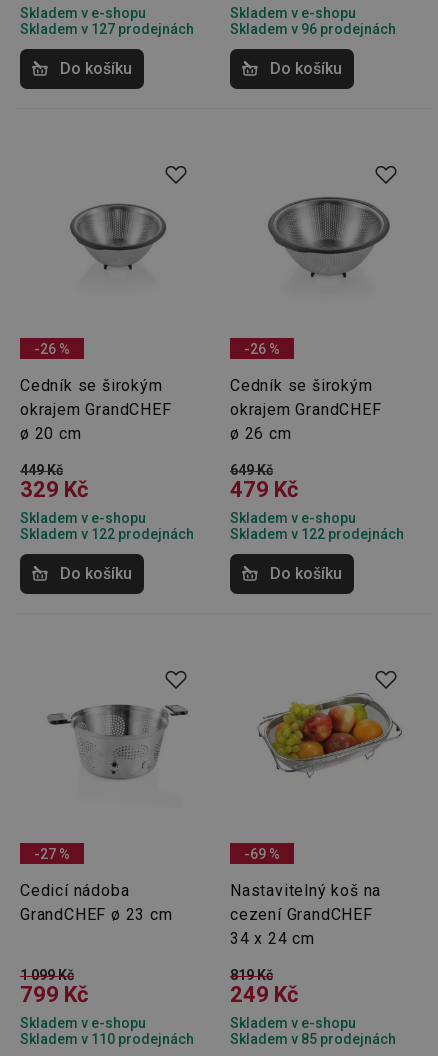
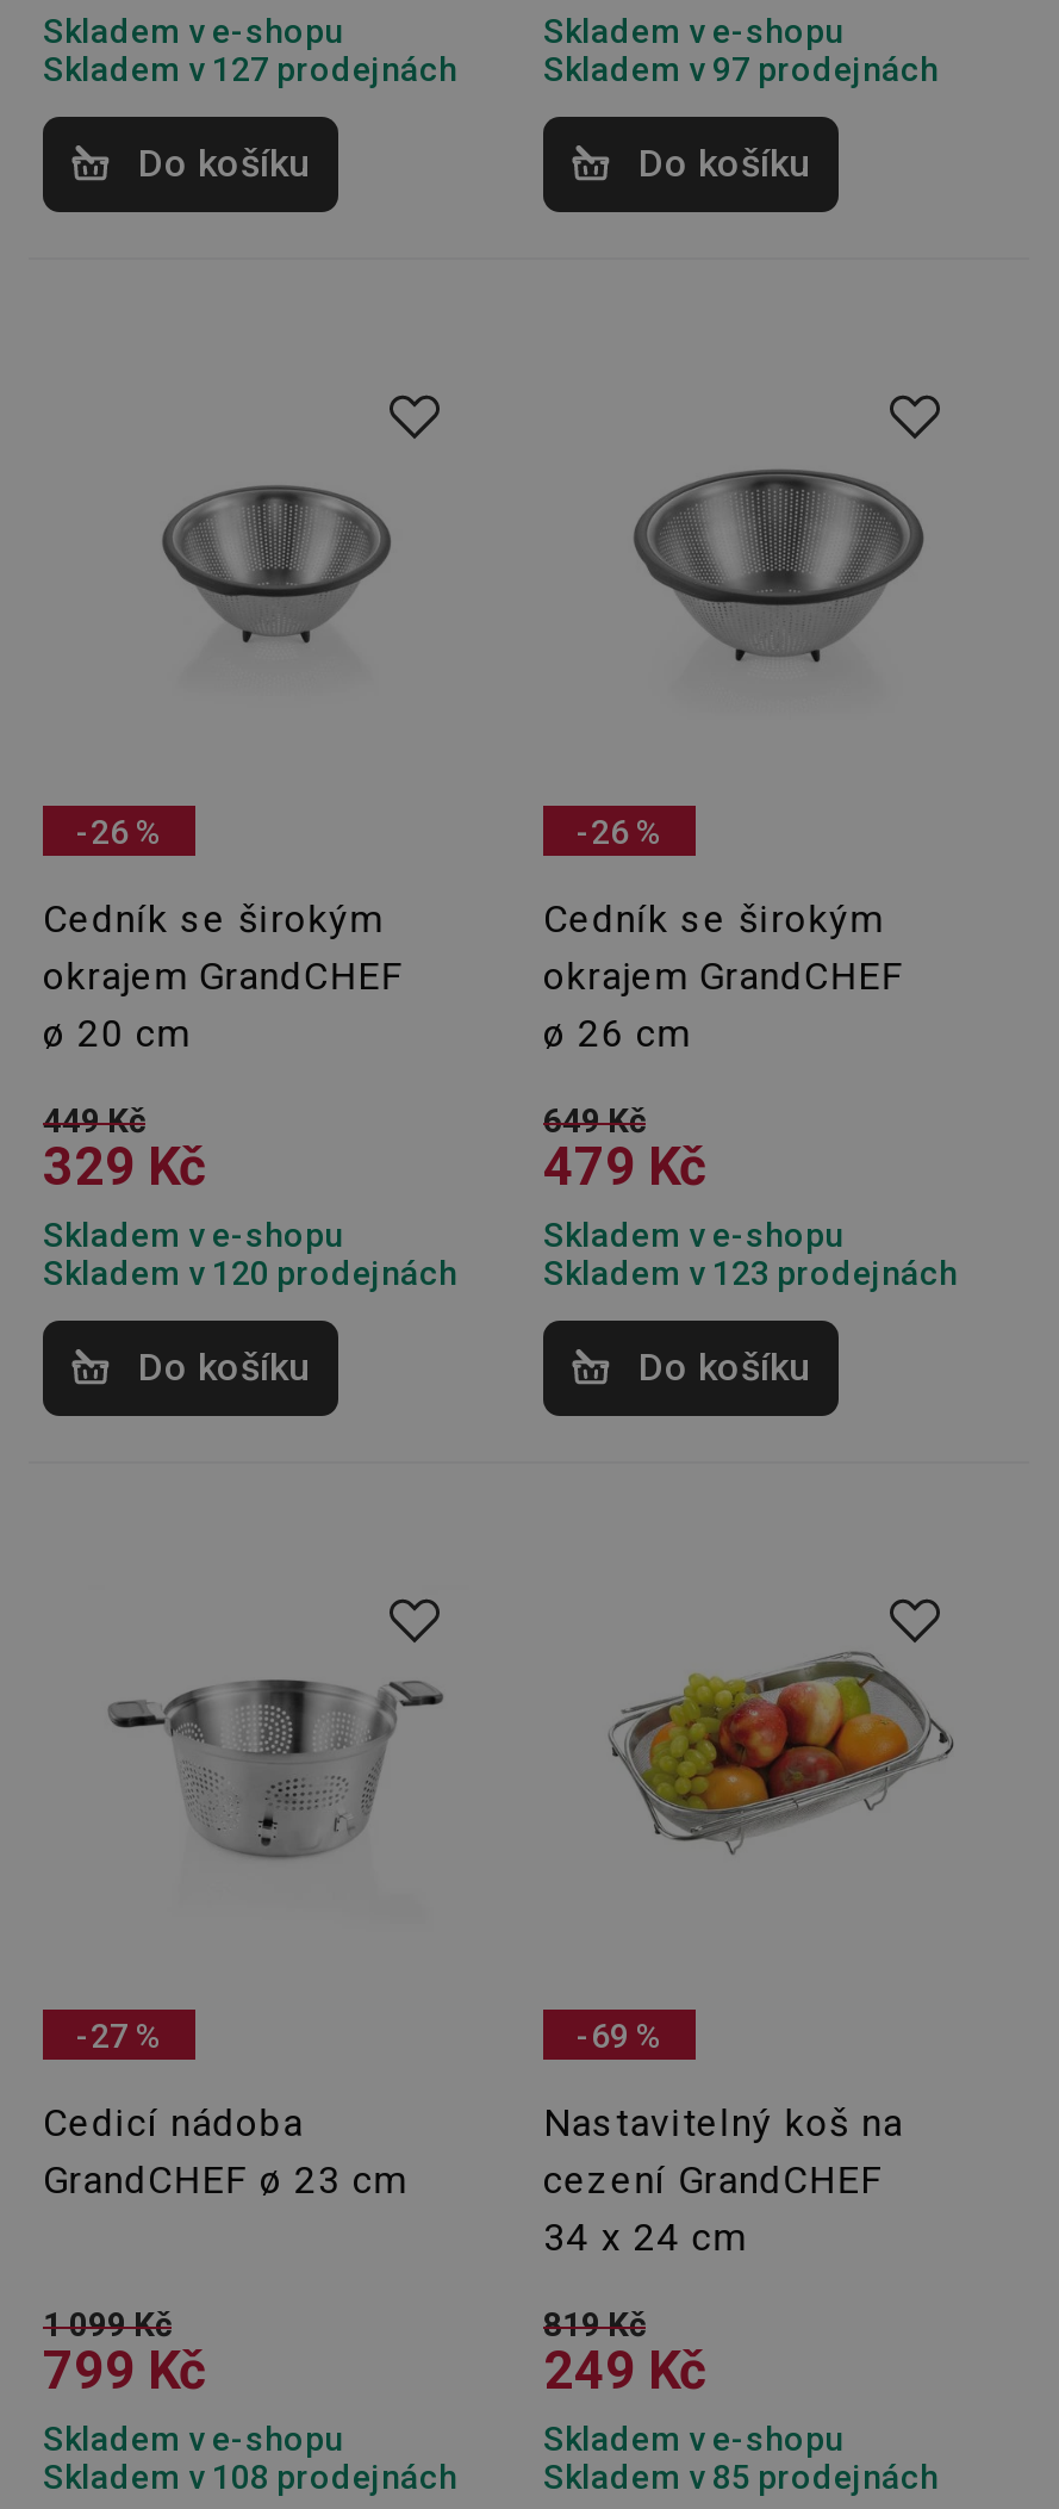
- Skladem v 96 prodejnách
+ Skladem v 97 prodejnách

- Skladem v 122 prodejnách
+ Skladem v 120 prodejnách

- Skladem v 122 prodejnách
+ Skladem v 123 prodejnách

- Skladem v 110 prodejnách
+ Skladem v 108 prodejnách
